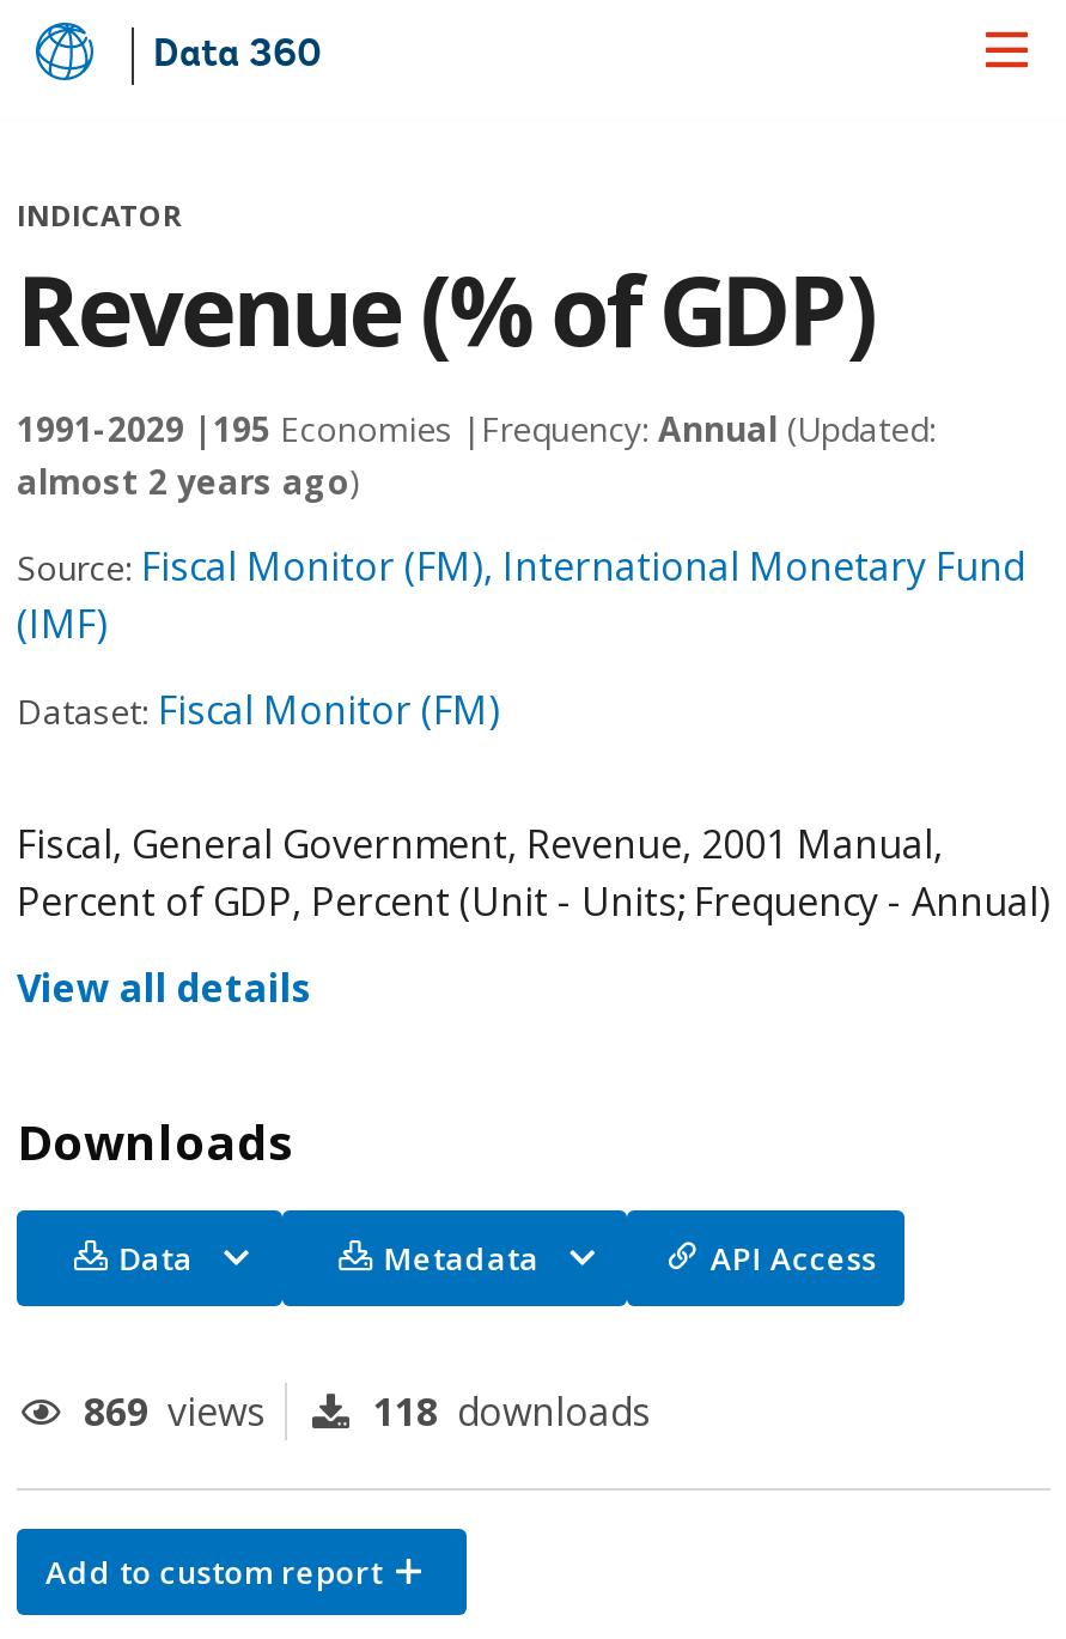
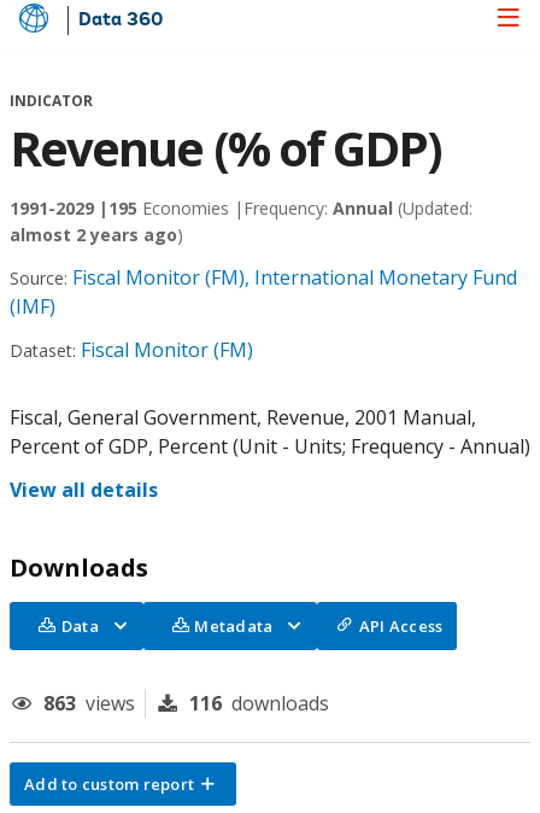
- 869 views
+ 863 views

- 118 downloads
+ 116 downloads
